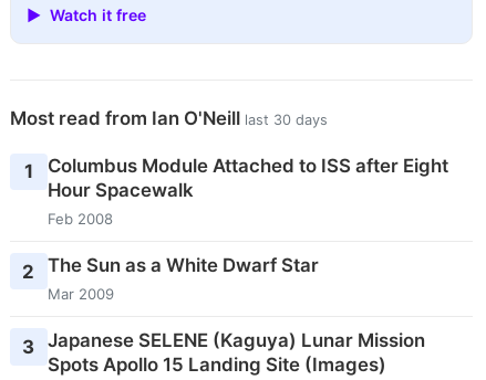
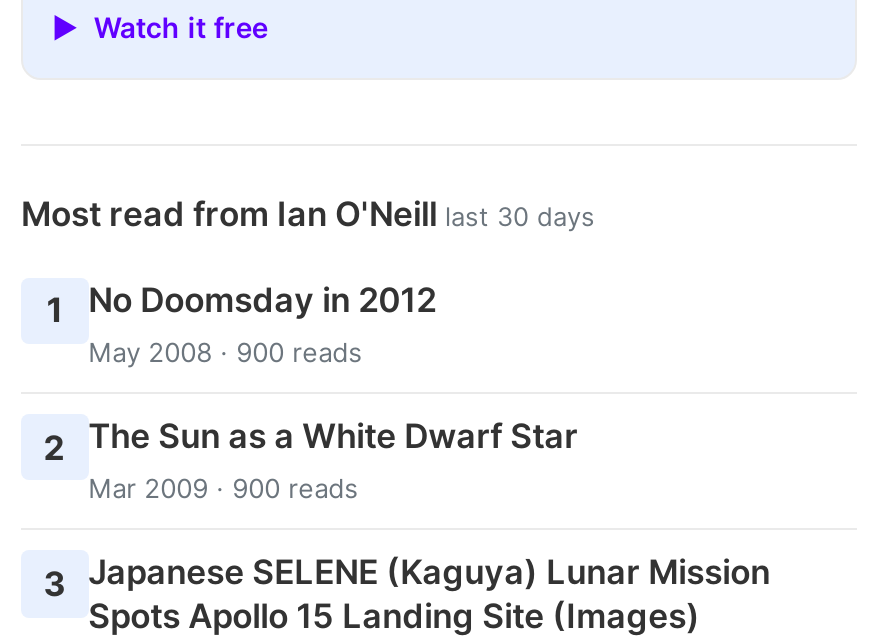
- Columbus Module Attached to ISS after Eight
- Hour Spacewalk
- Feb 2008
+ No Doomsday in 2012
+ May 2008 · 900 reads

- Mar 2009
+ Mar 2009 · 900 reads
